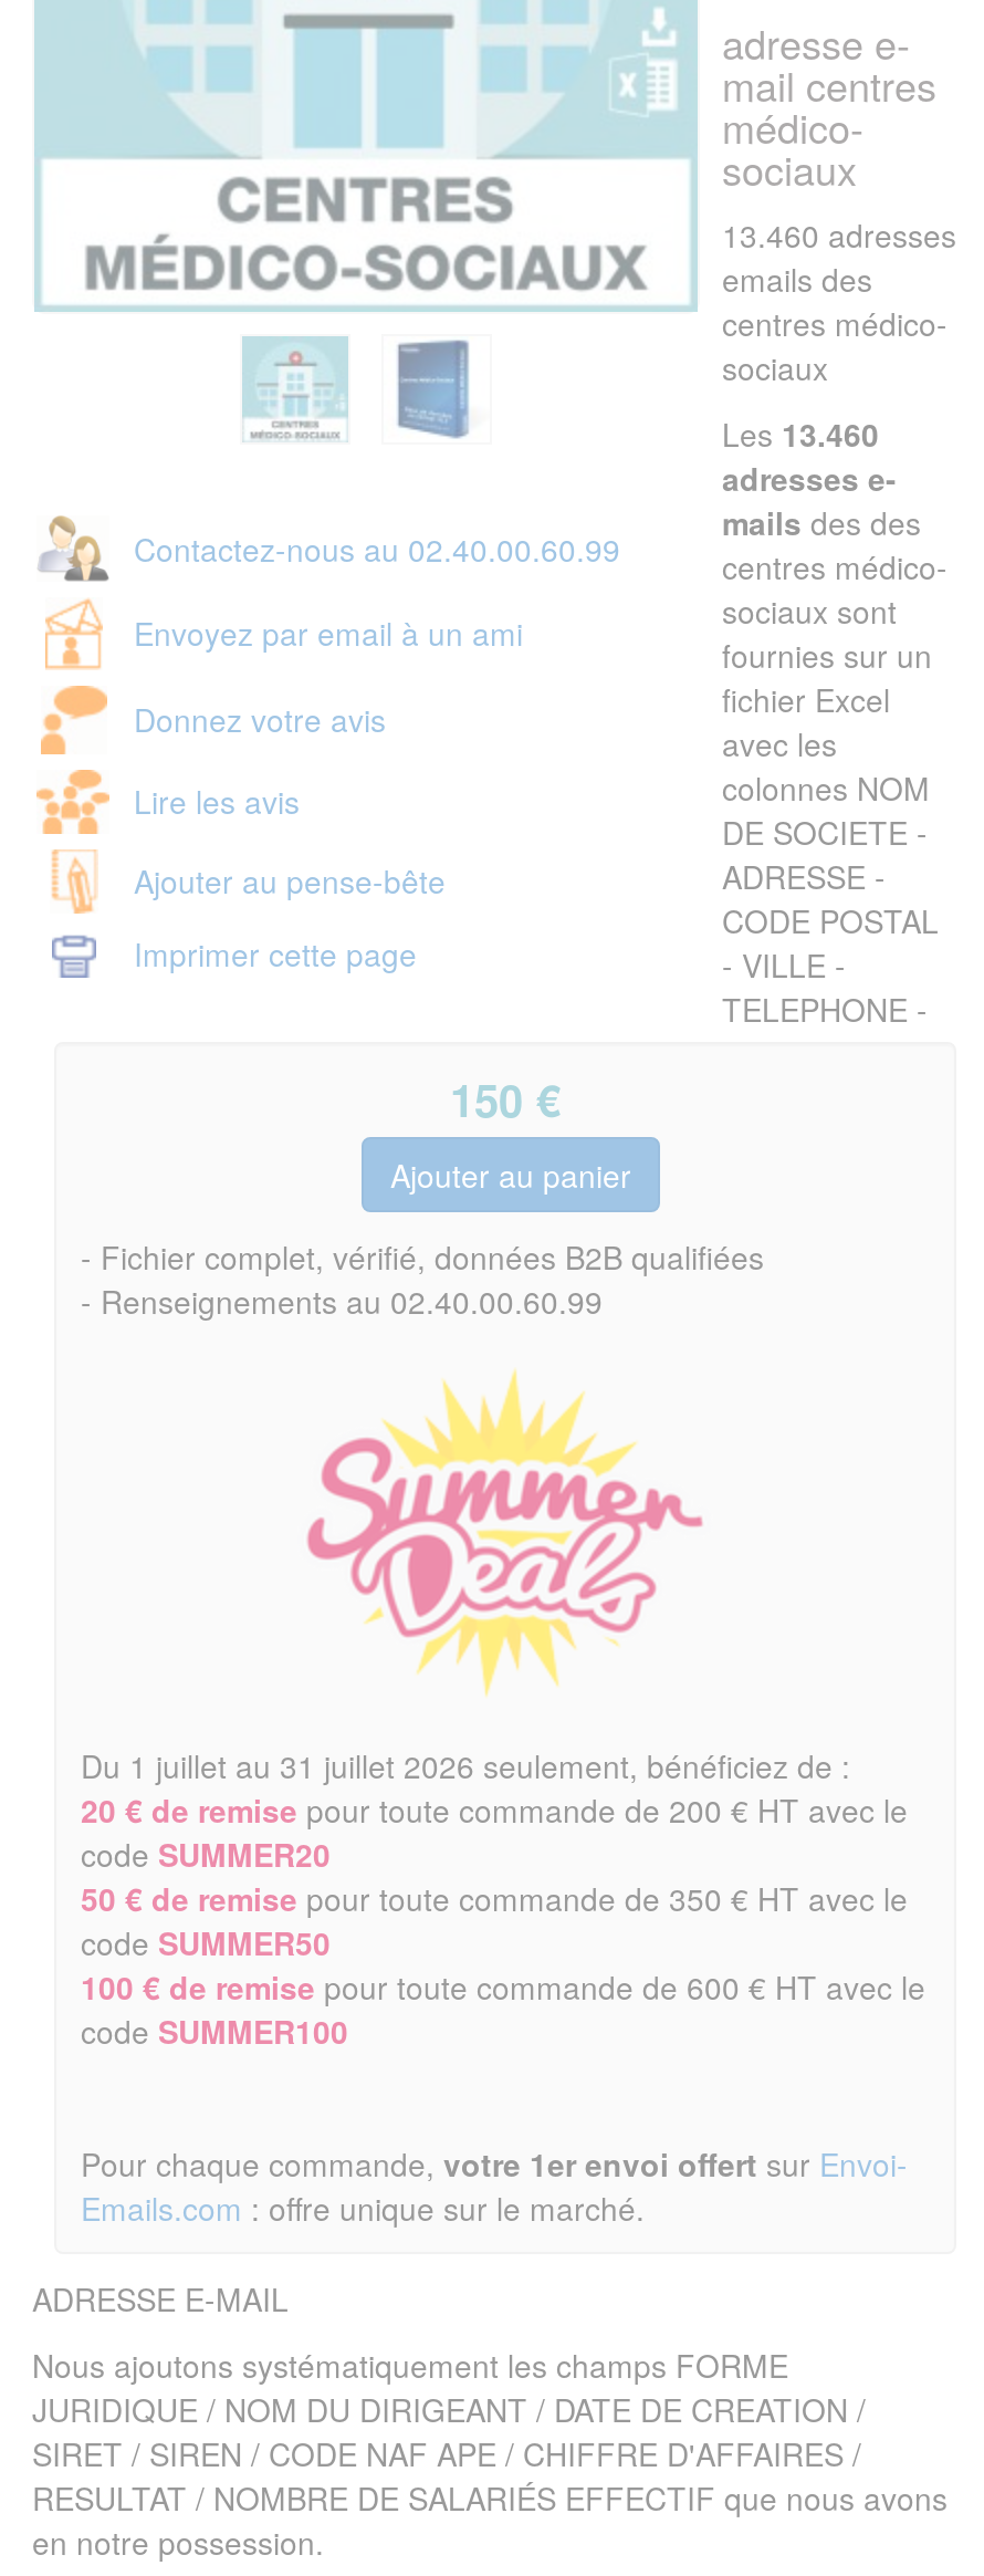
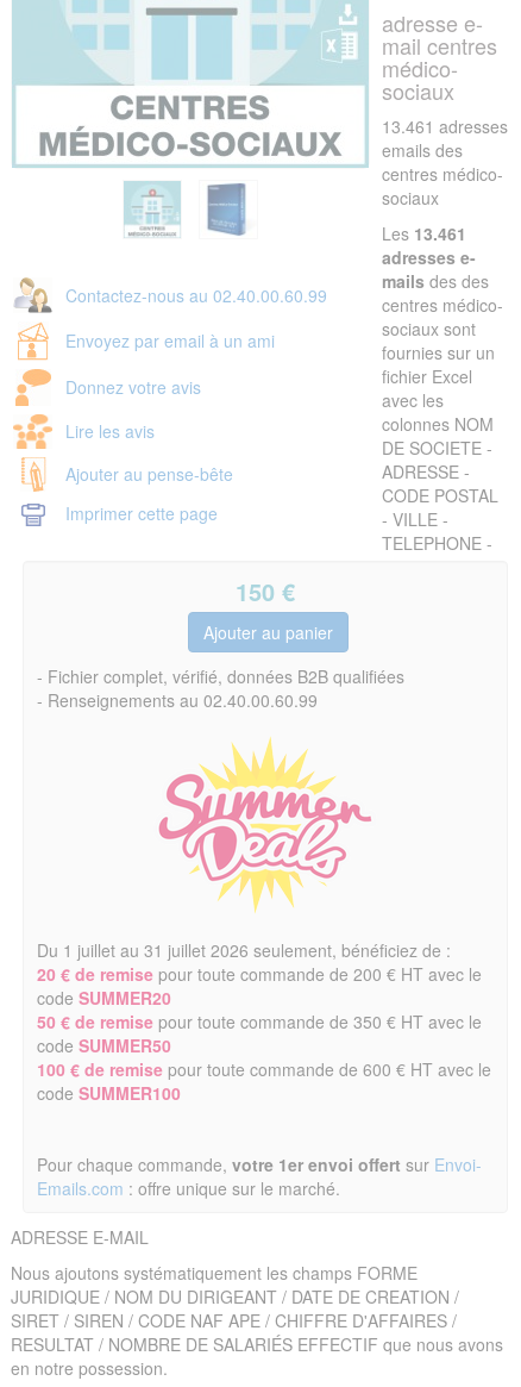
- 13.460 adresses
+ 13.461 adresses

- Les 13.460
+ Les 13.461
